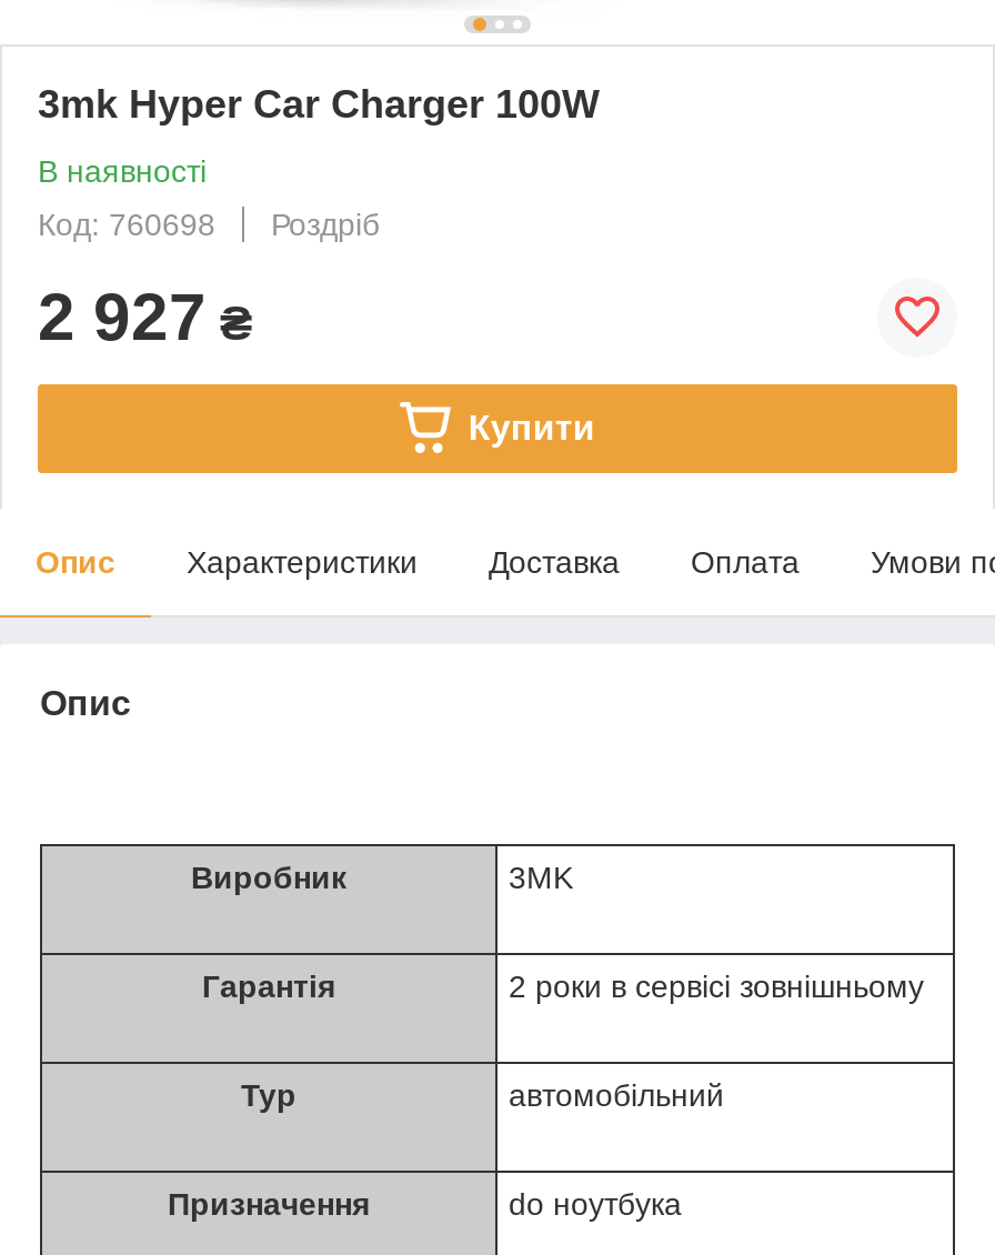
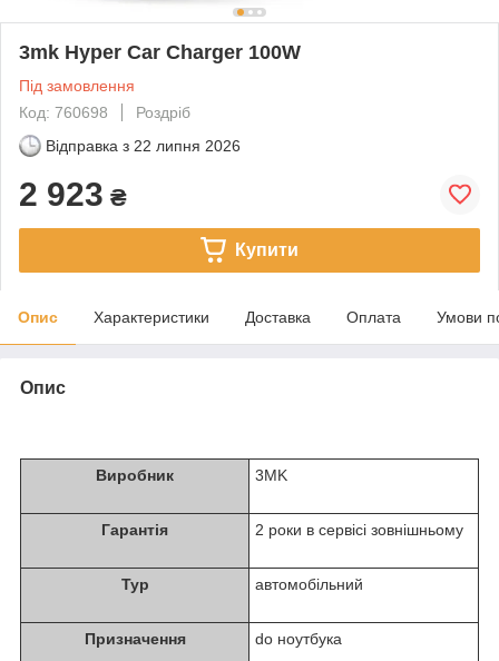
- В наявності
+ Під замовлення

- 2 927 ₴
+ Відправка з 22 липня 2026
+ 2 923 ₴
